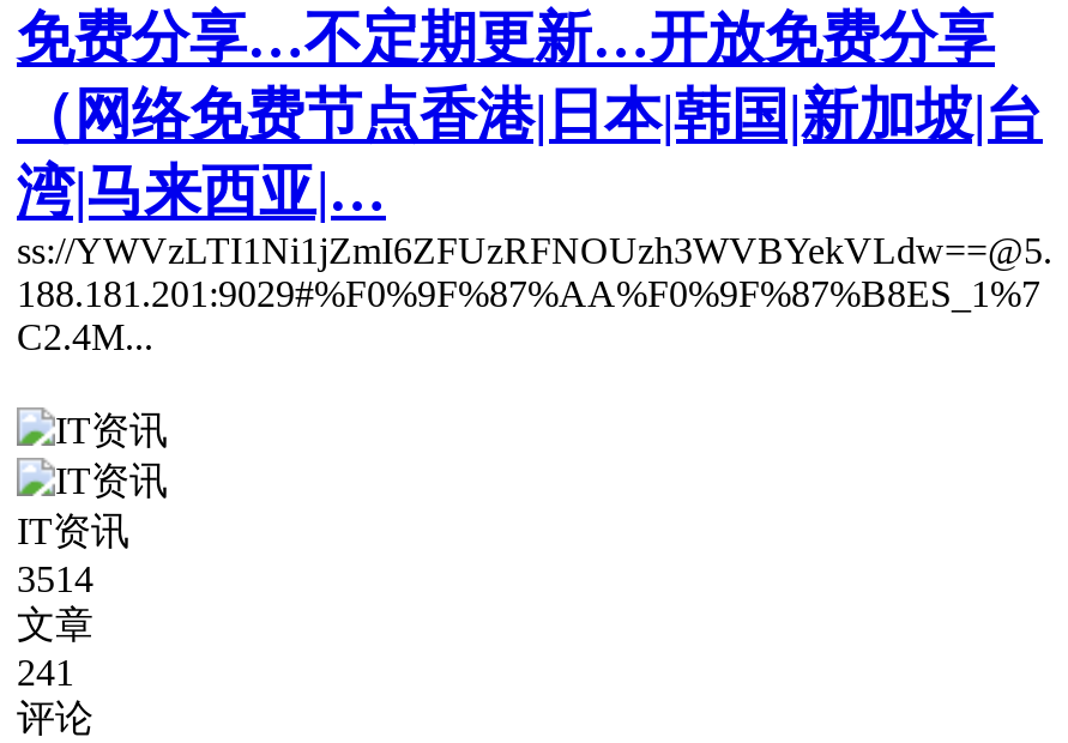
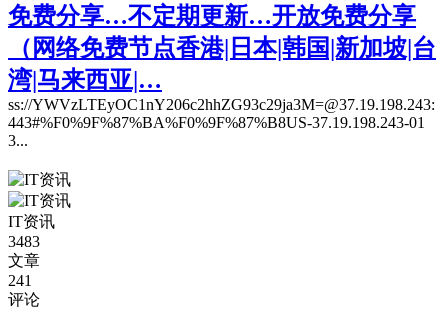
- ss://YWVzLTI1Ni1jZmI6ZFUzRFNOUzh3WVBYekVLdw==@5.
- 188.181.201:9029#%F0%9F%87%AA%F0%9F%87%B8ES_1%7
- C2.4M...
+ ss://YWVzLTEyOC1nY206c2hhZG93c29ja3M=@37.19.198.243:
+ 443#%F0%9F%87%BA%F0%9F%87%B8US-37.19.198.243-01
+ 3...

- 3514
+ 3483
